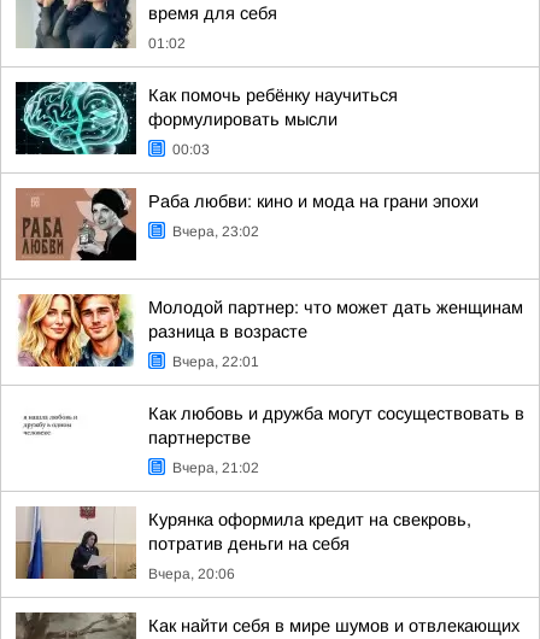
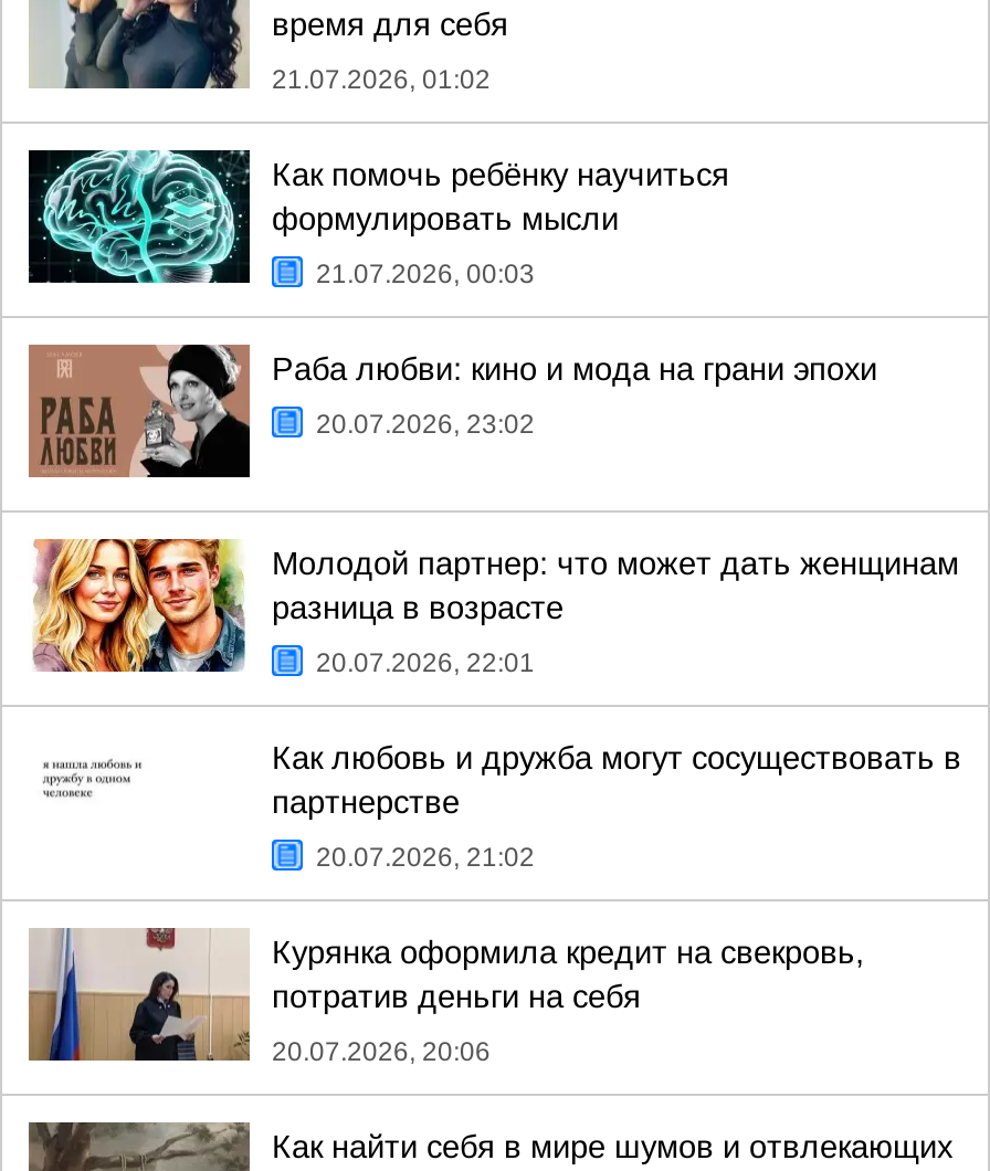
- 01:02
+ 21.07.2026, 01:02

- 00:03
+ 21.07.2026, 00:03

- Вчера, 23:02
+ 20.07.2026, 23:02

- Вчера, 22:01
+ 20.07.2026, 22:01

- Вчера, 21:02
+ 20.07.2026, 21:02

- Вчера, 20:06
+ 20.07.2026, 20:06
